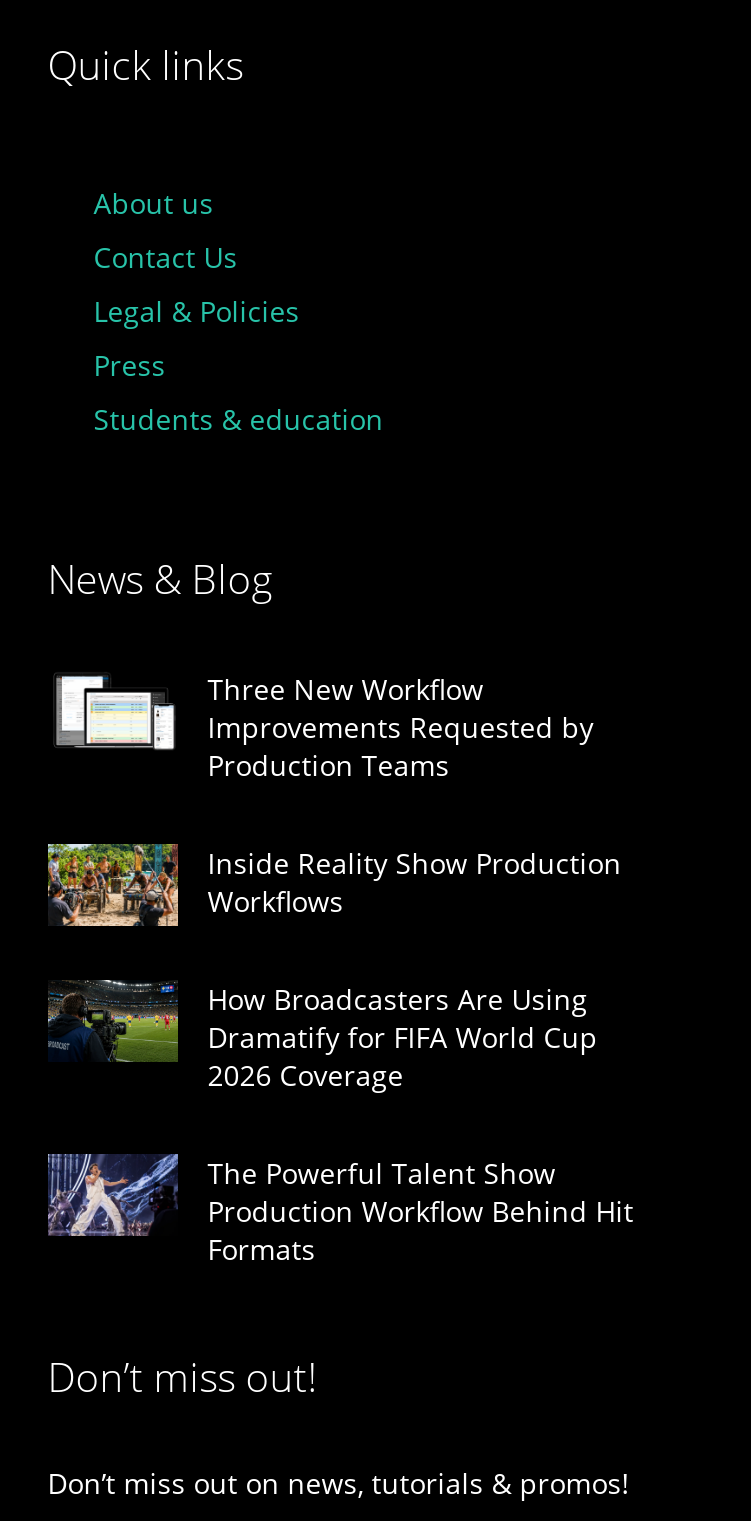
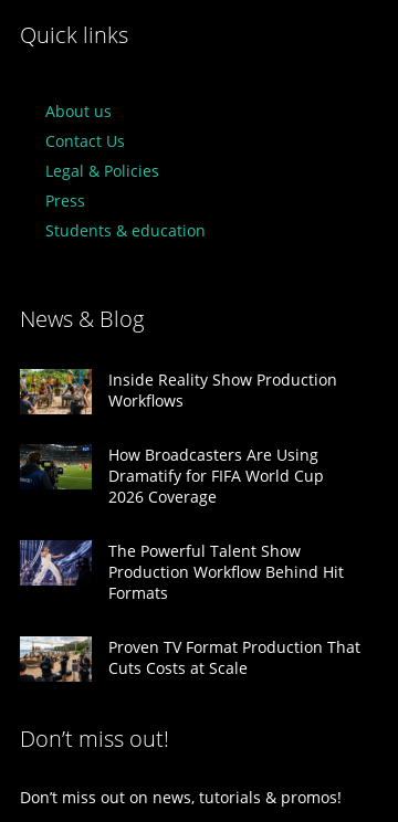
- [image]
- Three New Workflow
- Improvements Requested by
- Production Teams

moved up: [image] | Inside Reality Show Production | Workflows | ... | Production Workflow Behind Hit | Formats

+ [image]
+ Proven TV Format Production That
+ Cuts Costs at Scale
